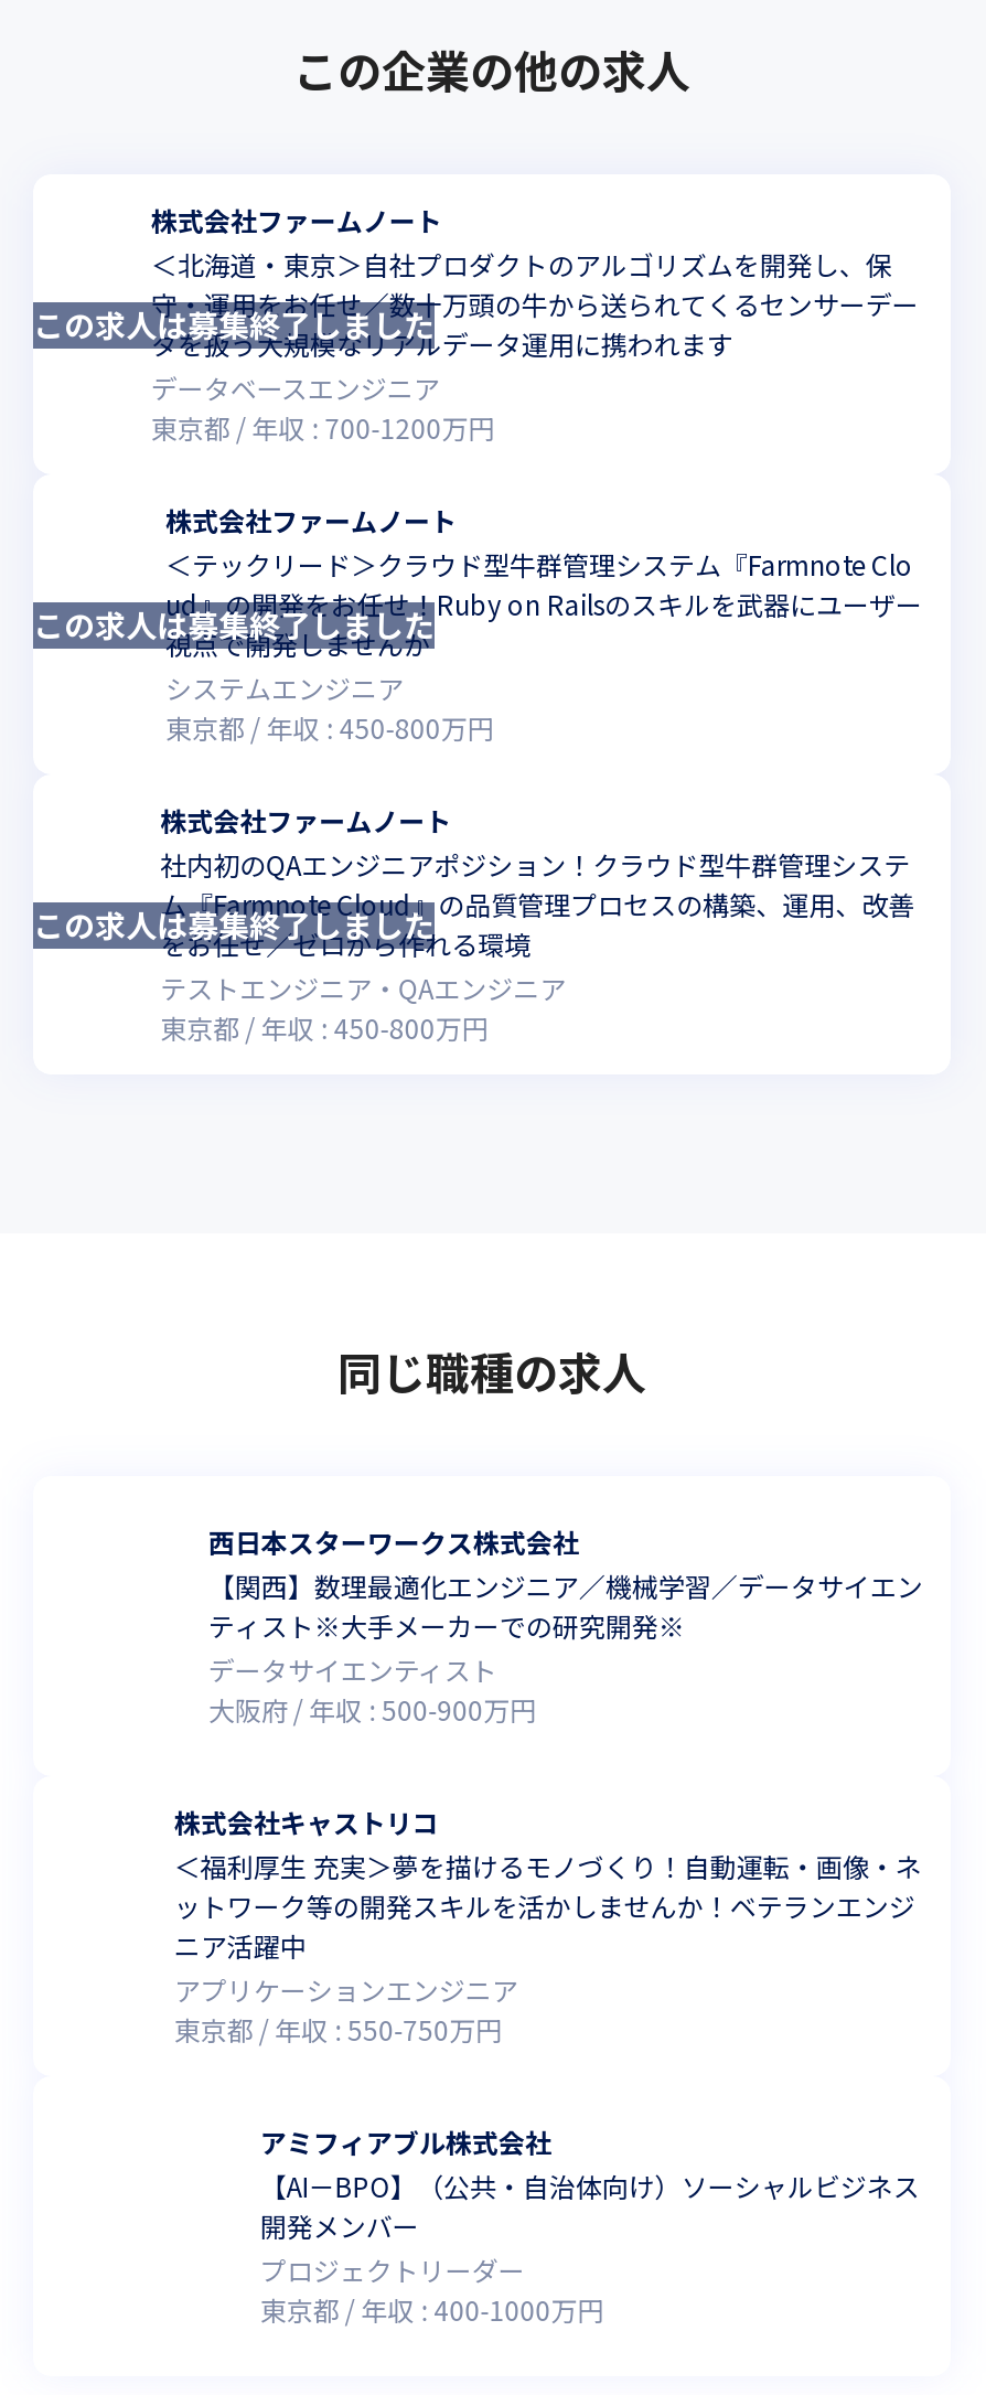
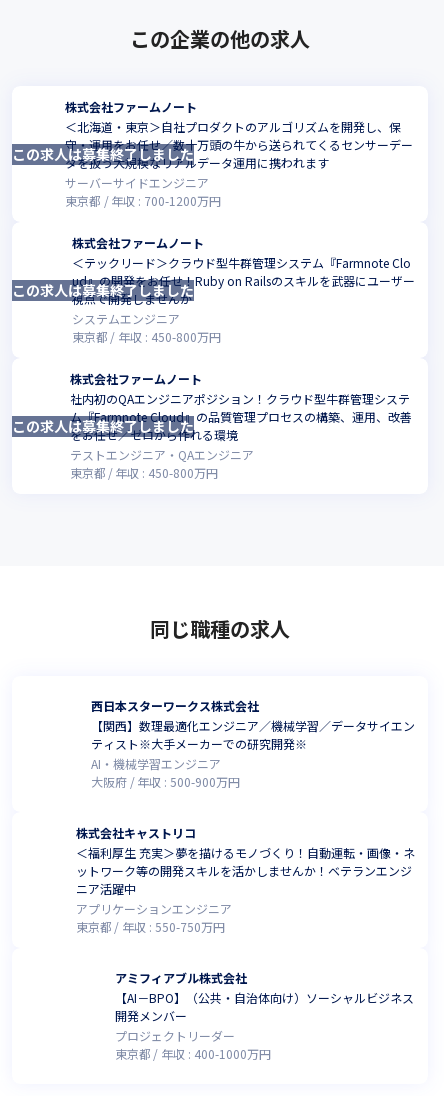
- データベースエンジニア
+ サーバーサイドエンジニア

- データサイエンティスト
+ AI・機械学習エンジニア
